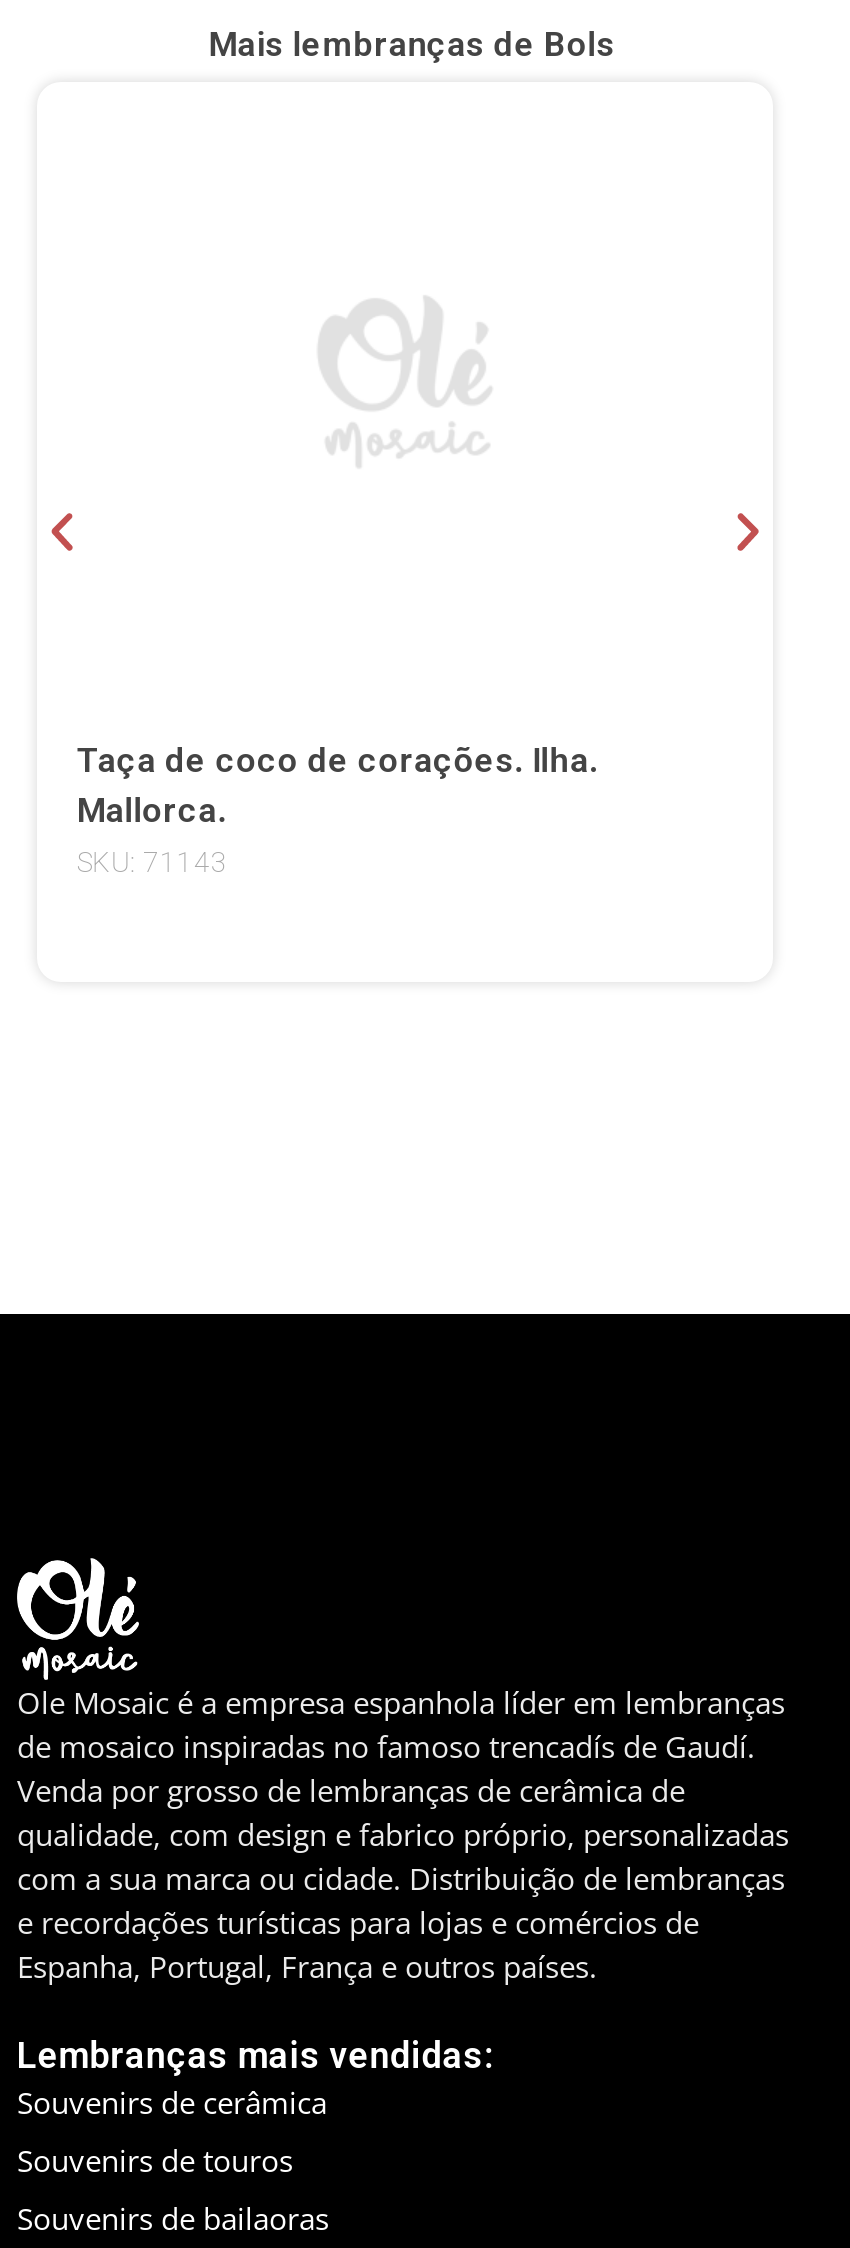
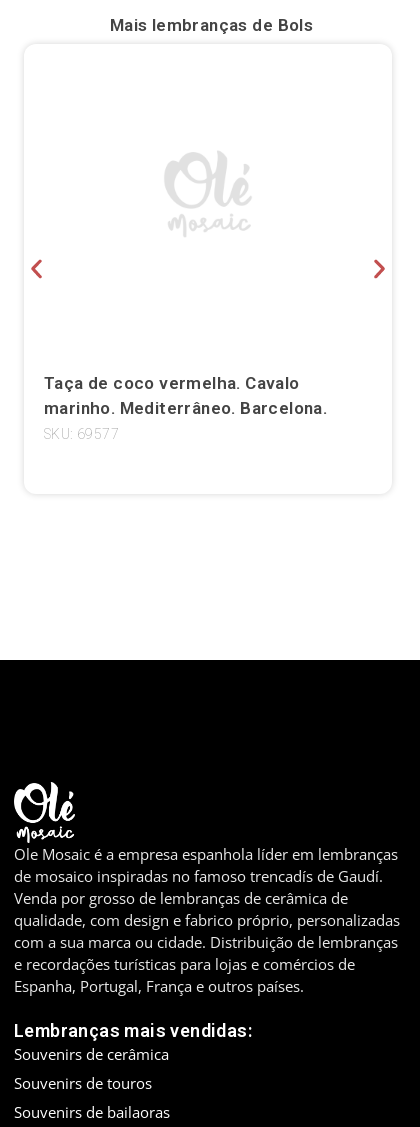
- Taça de coco de corações. Ilha.
- Mallorca.
- SKU: 71143
+ Taça de coco vermelha. Cavalo
+ marinho. Mediterrâneo. Barcelona.
+ SKU: 69577
